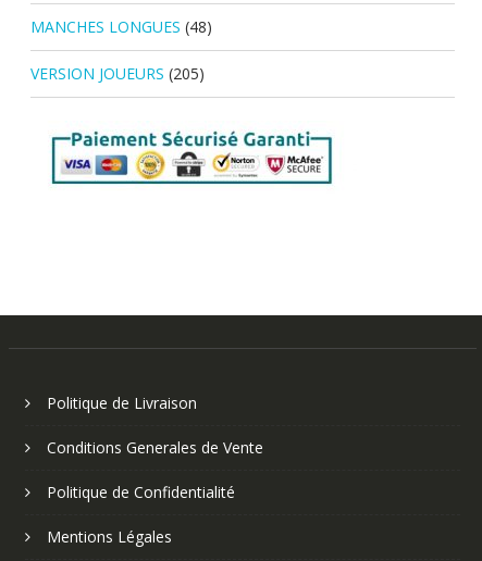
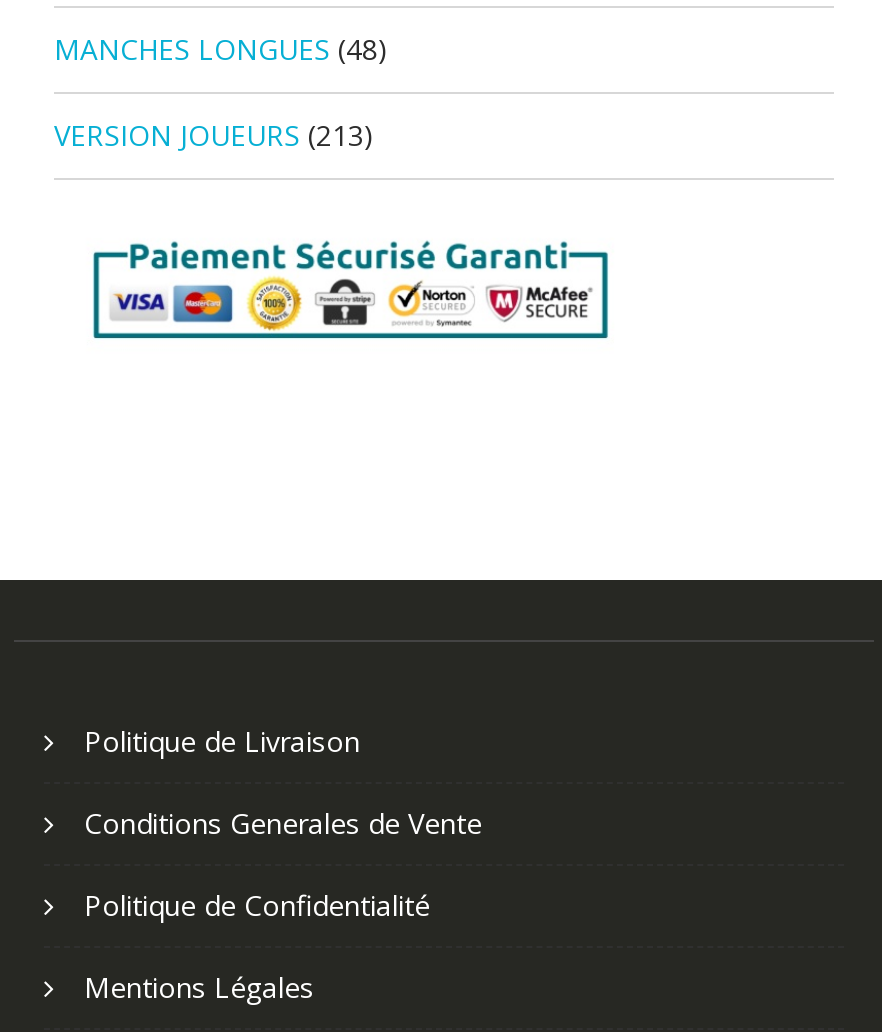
- VERSION JOUEURS (205)
+ VERSION JOUEURS (213)
